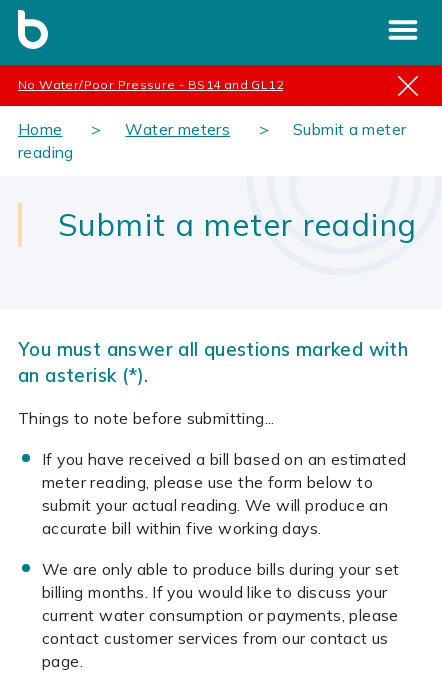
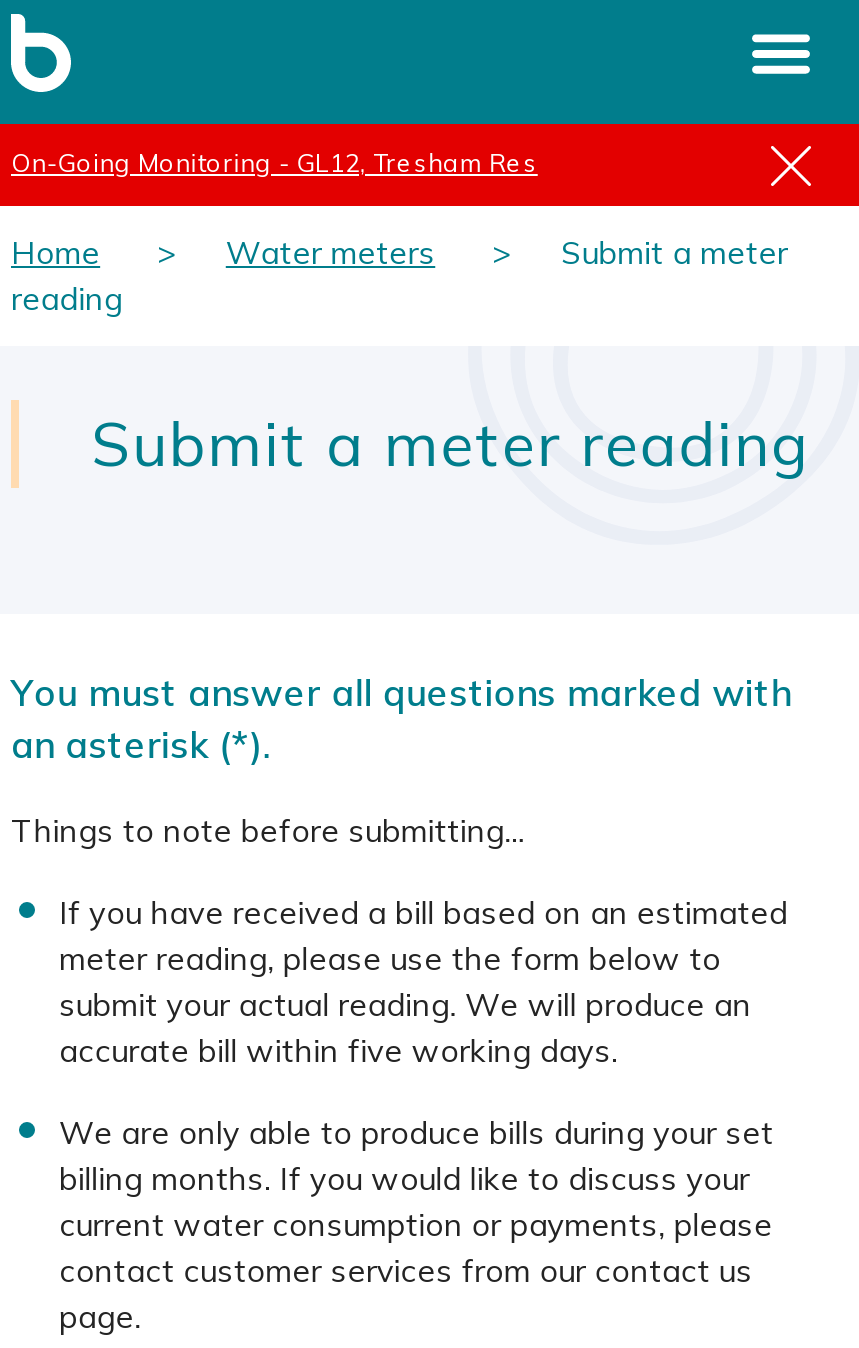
- No Water/Poor Pressure - BS14 and GL12
+ On-Going Monitoring - GL12, Tresham Res
